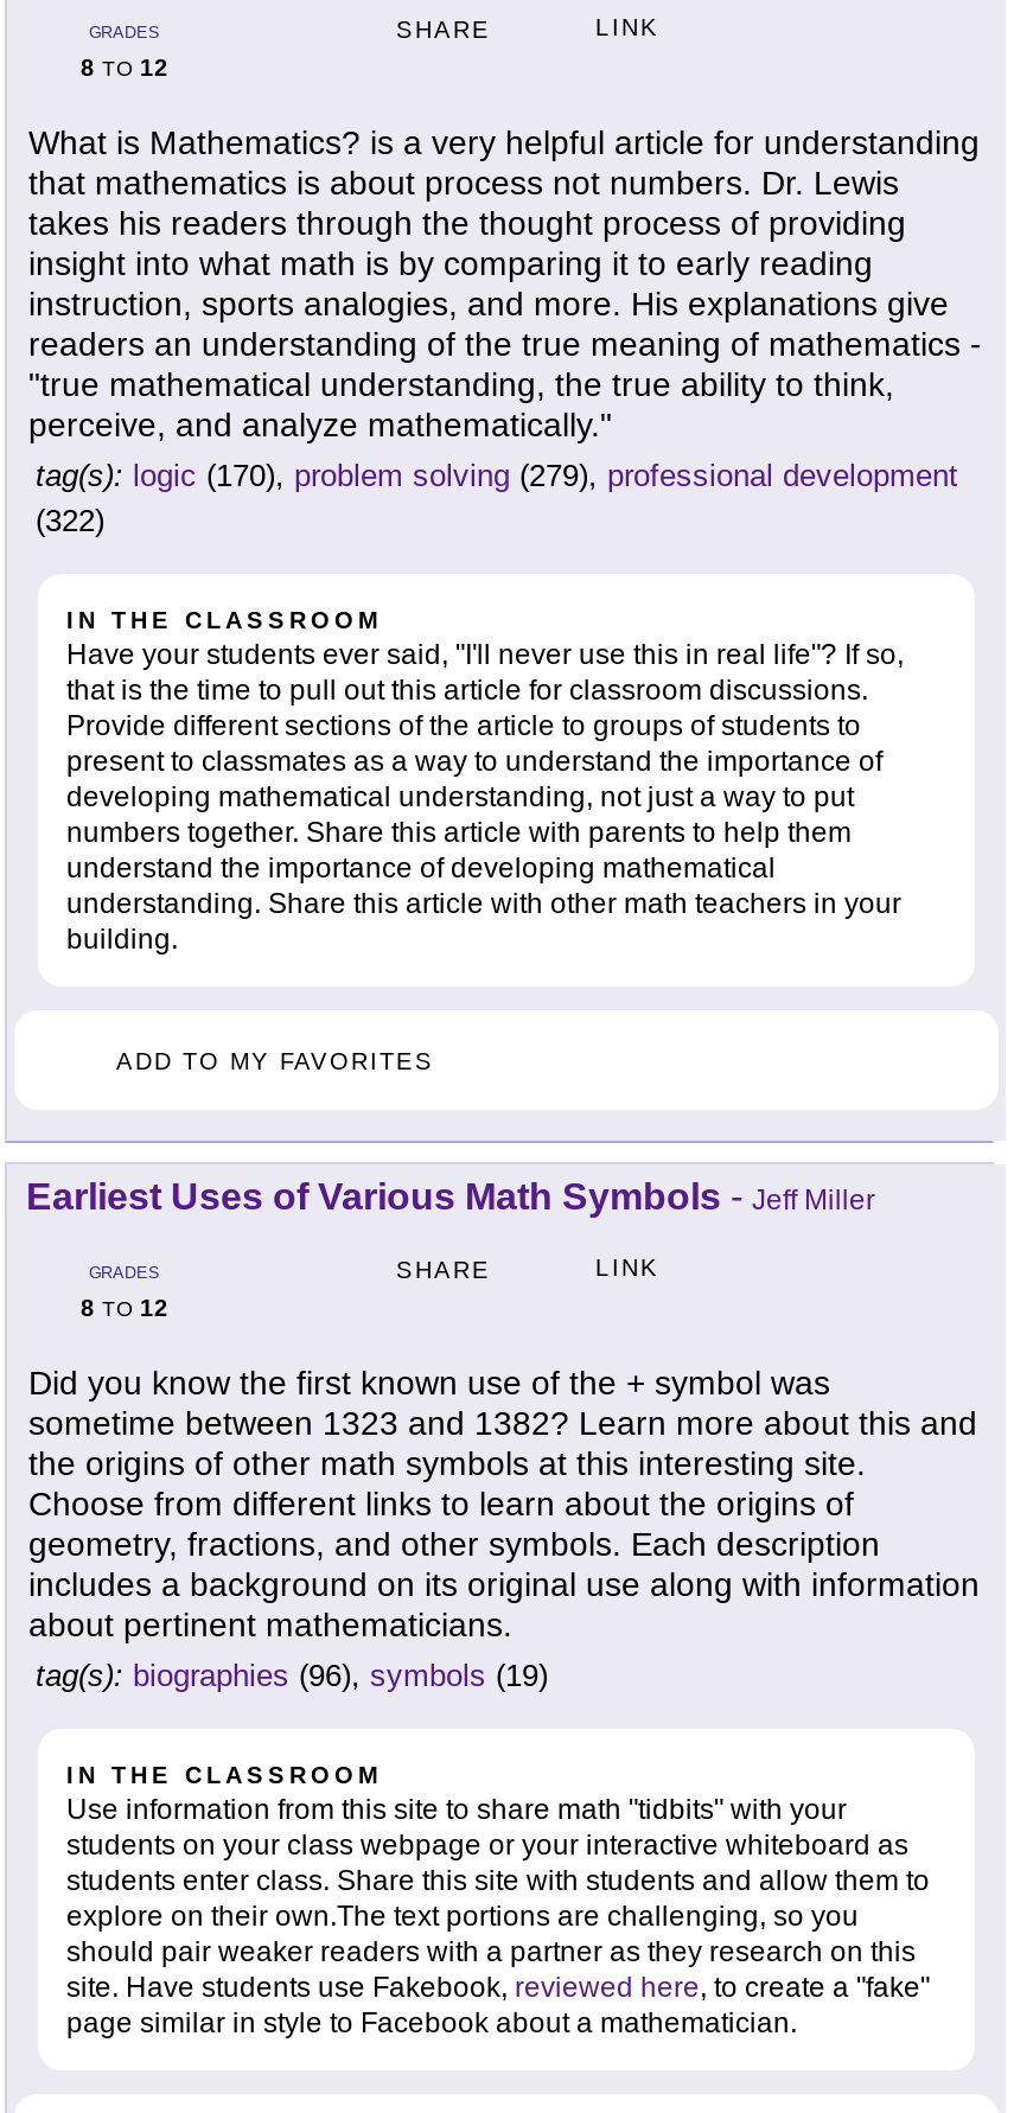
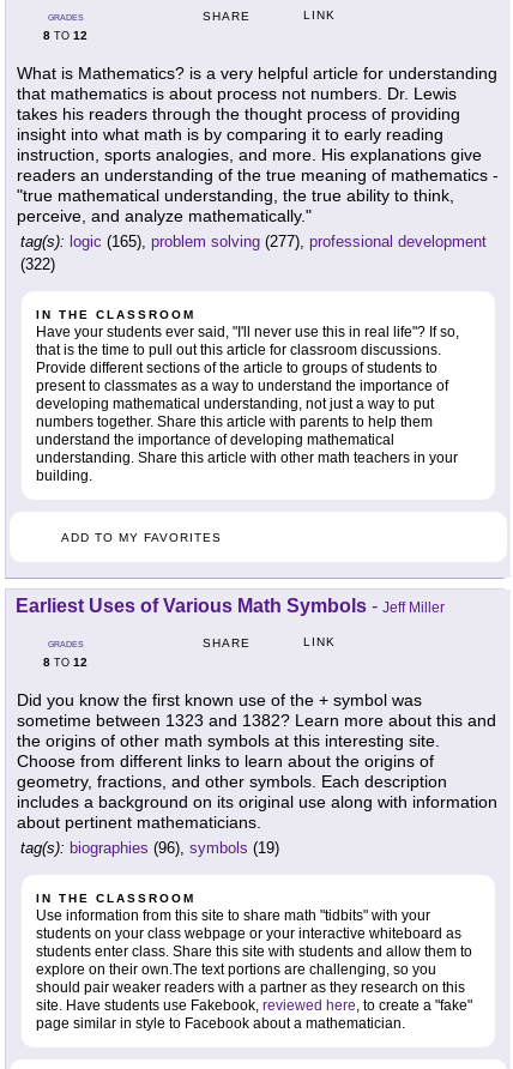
- tag(s): logic (170), problem solving (279), professional development
+ tag(s): logic (165), problem solving (277), professional development
